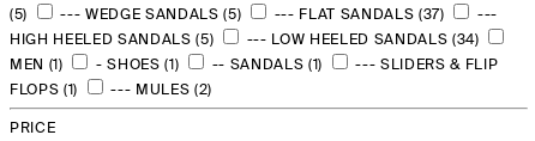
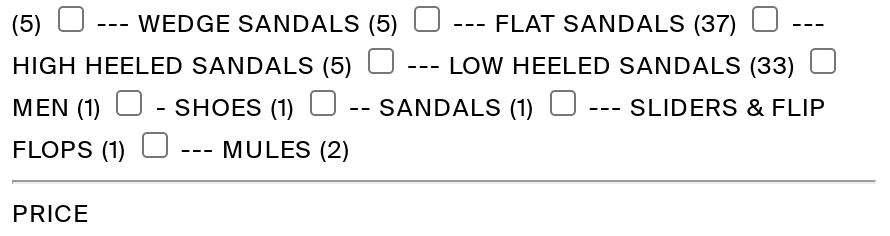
- --- LOW HEELED SANDALS (34)
+ --- LOW HEELED SANDALS (33)
